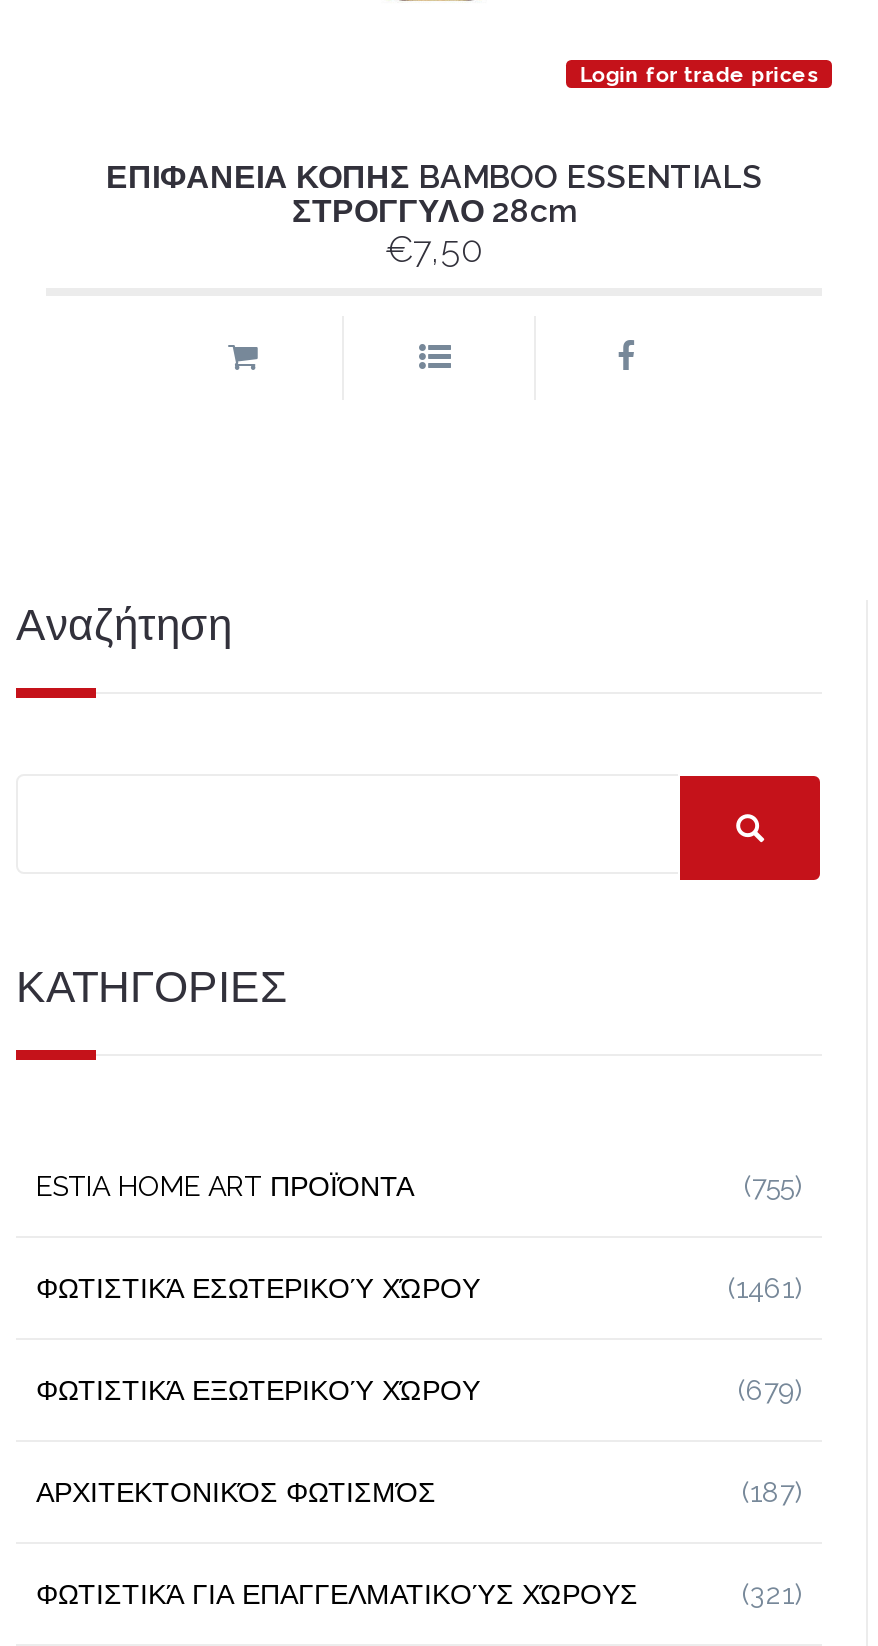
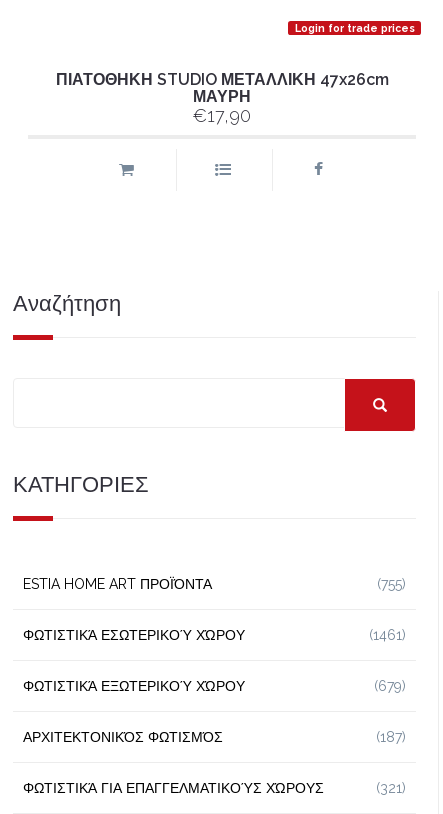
- ΕΠΙΦΑΝΕΙΑ ΚΟΠΗΣ BAMBOO ESSENTIALS
- ΣΤΡΟΓΓΥΛΟ 28cm
- €7,50
+ ΠΙΑΤΟΘΗΚΗ STUDIO ΜΕΤΑΛΛΙΚΗ 47x26cm
+ ΜΑΥΡΗ
+ €17,90
